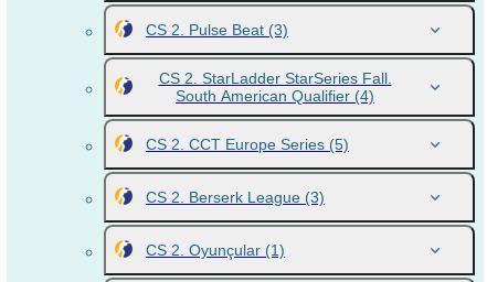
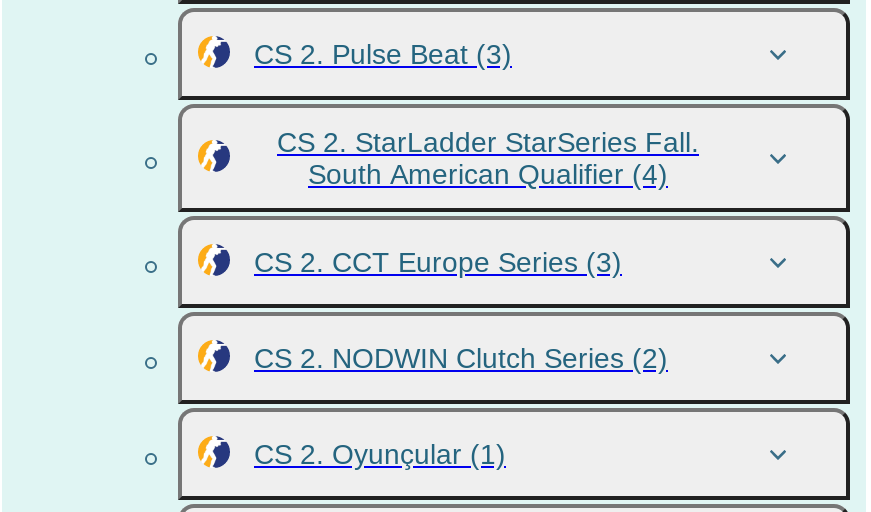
- CS 2. CCT Europe Series (5)
+ CS 2. CCT Europe Series (3)

- CS 2. Berserk League (3)
+ CS 2. NODWIN Clutch Series (2)
